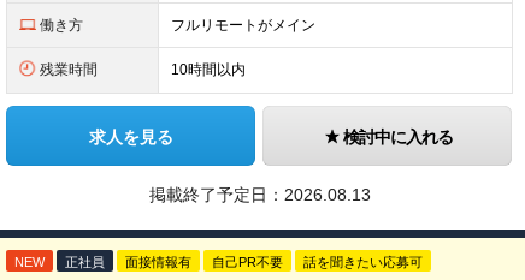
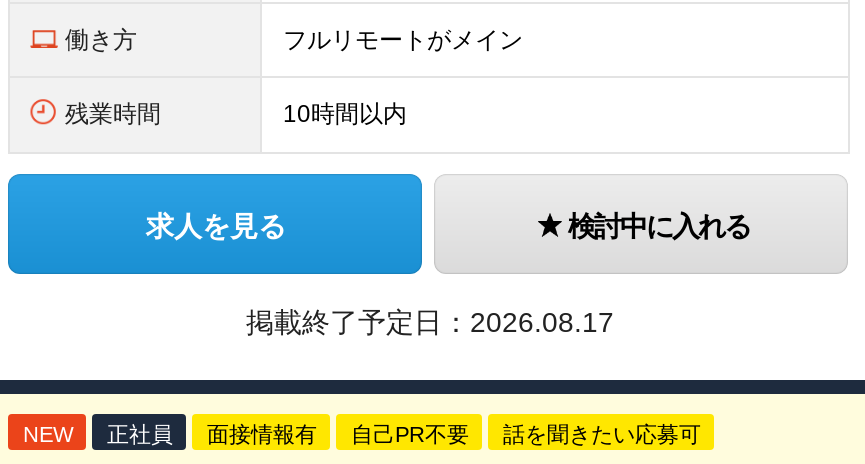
- 掲載終了予定日：2026.08.13
+ 掲載終了予定日：2026.08.17
